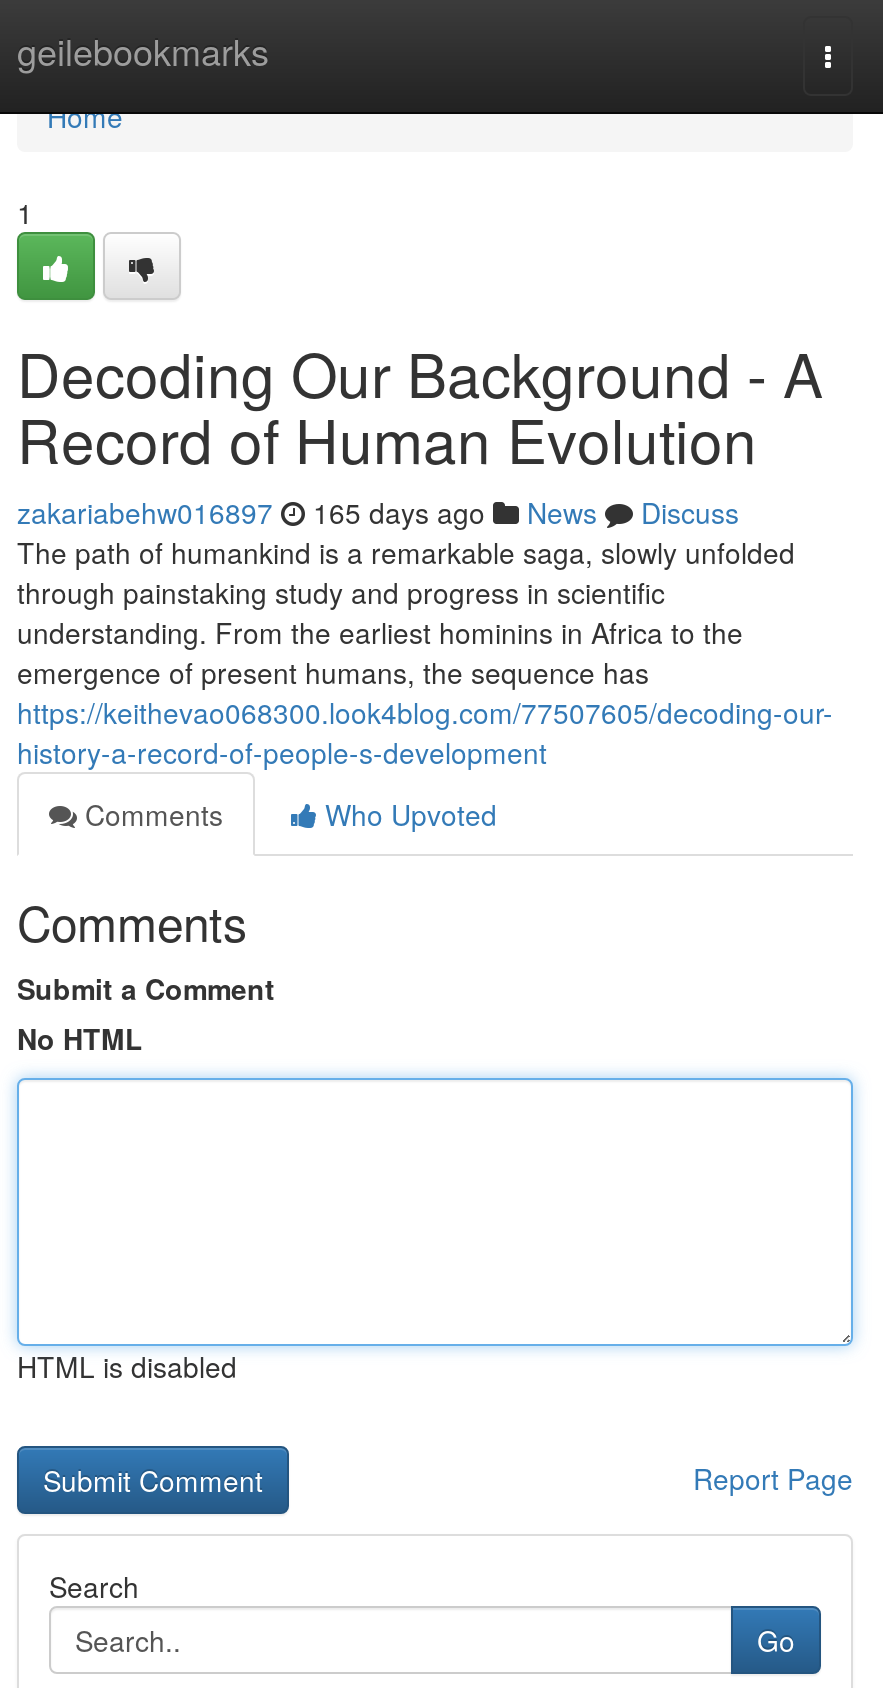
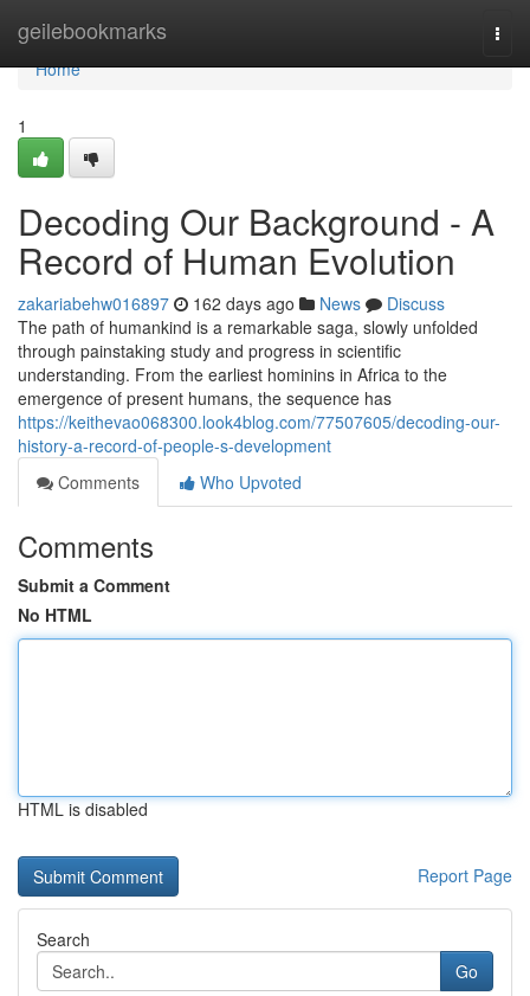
- zakariabehw016897 165 days ago News Discuss
+ zakariabehw016897 162 days ago News Discuss
